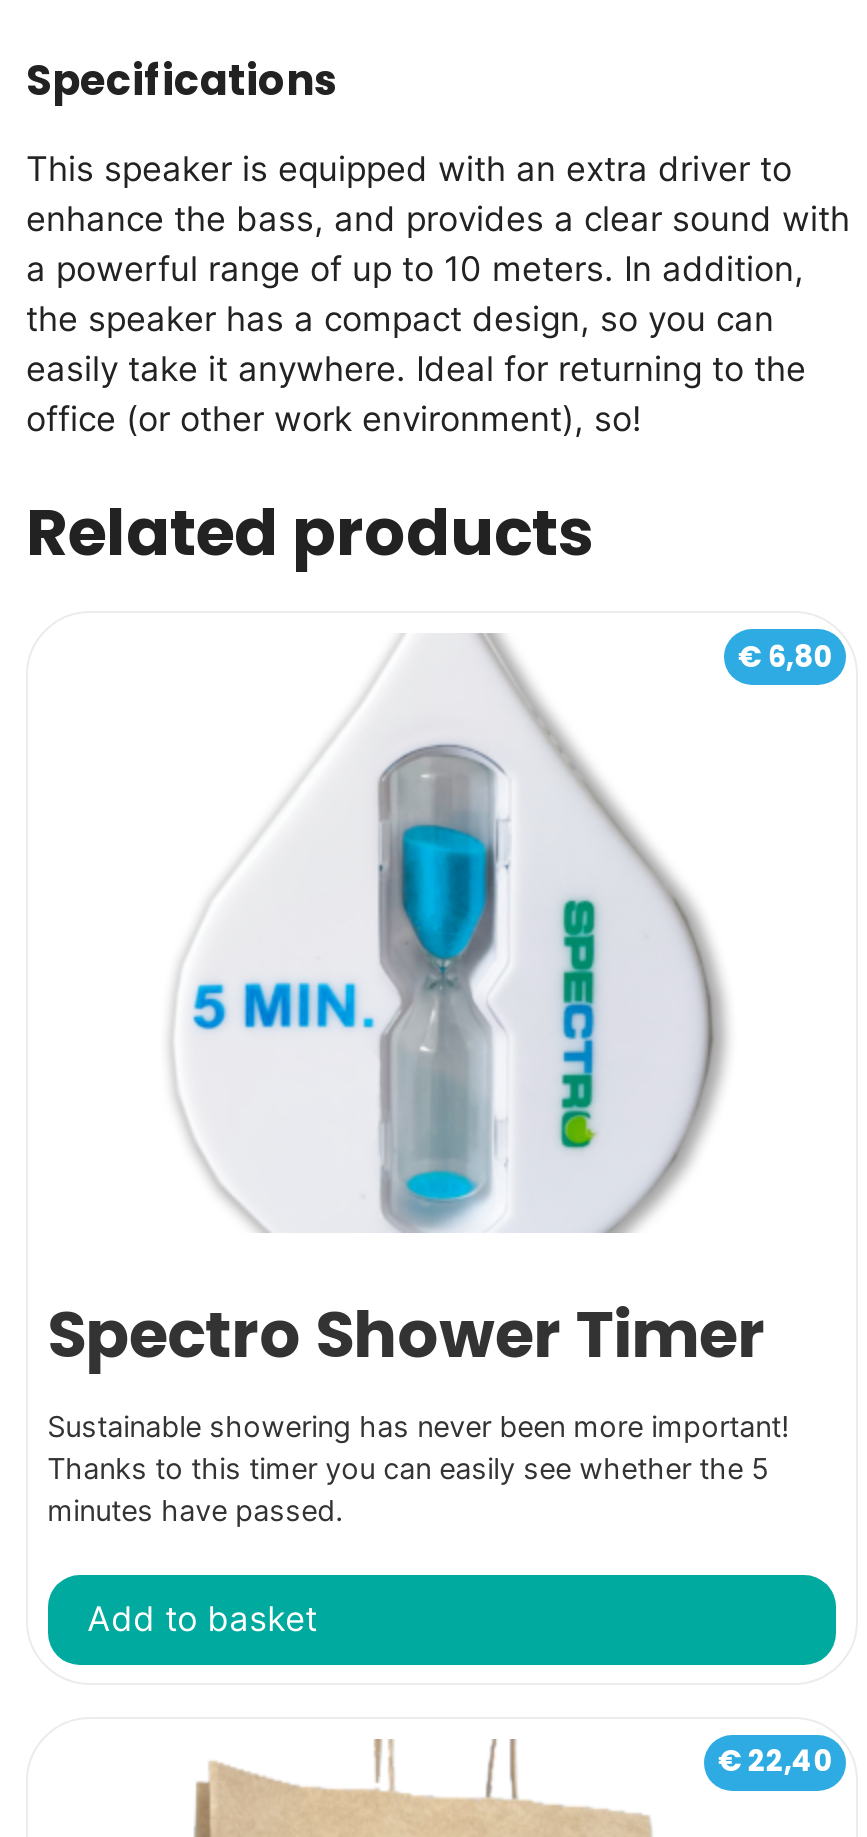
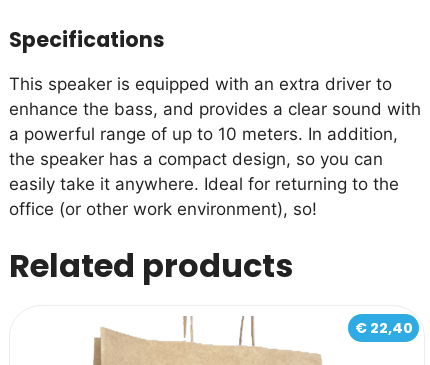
- [image]
- €6,80

- Spectro Shower Timer

- Sustainable showering has never been more important!
- Thanks to this timer you can easily see whether the 5
- minutes have passed.
- Add to basket
